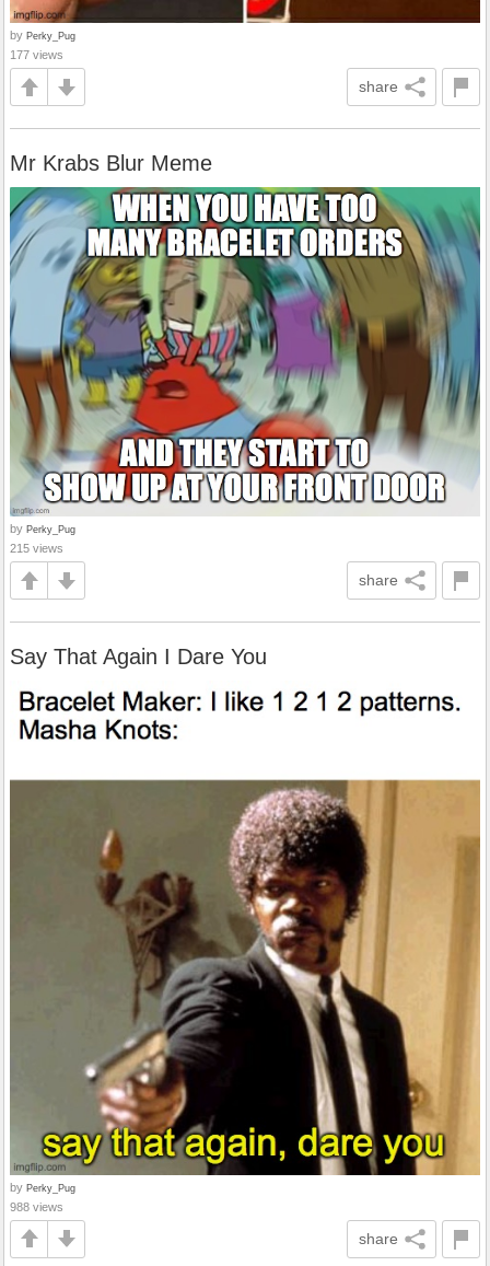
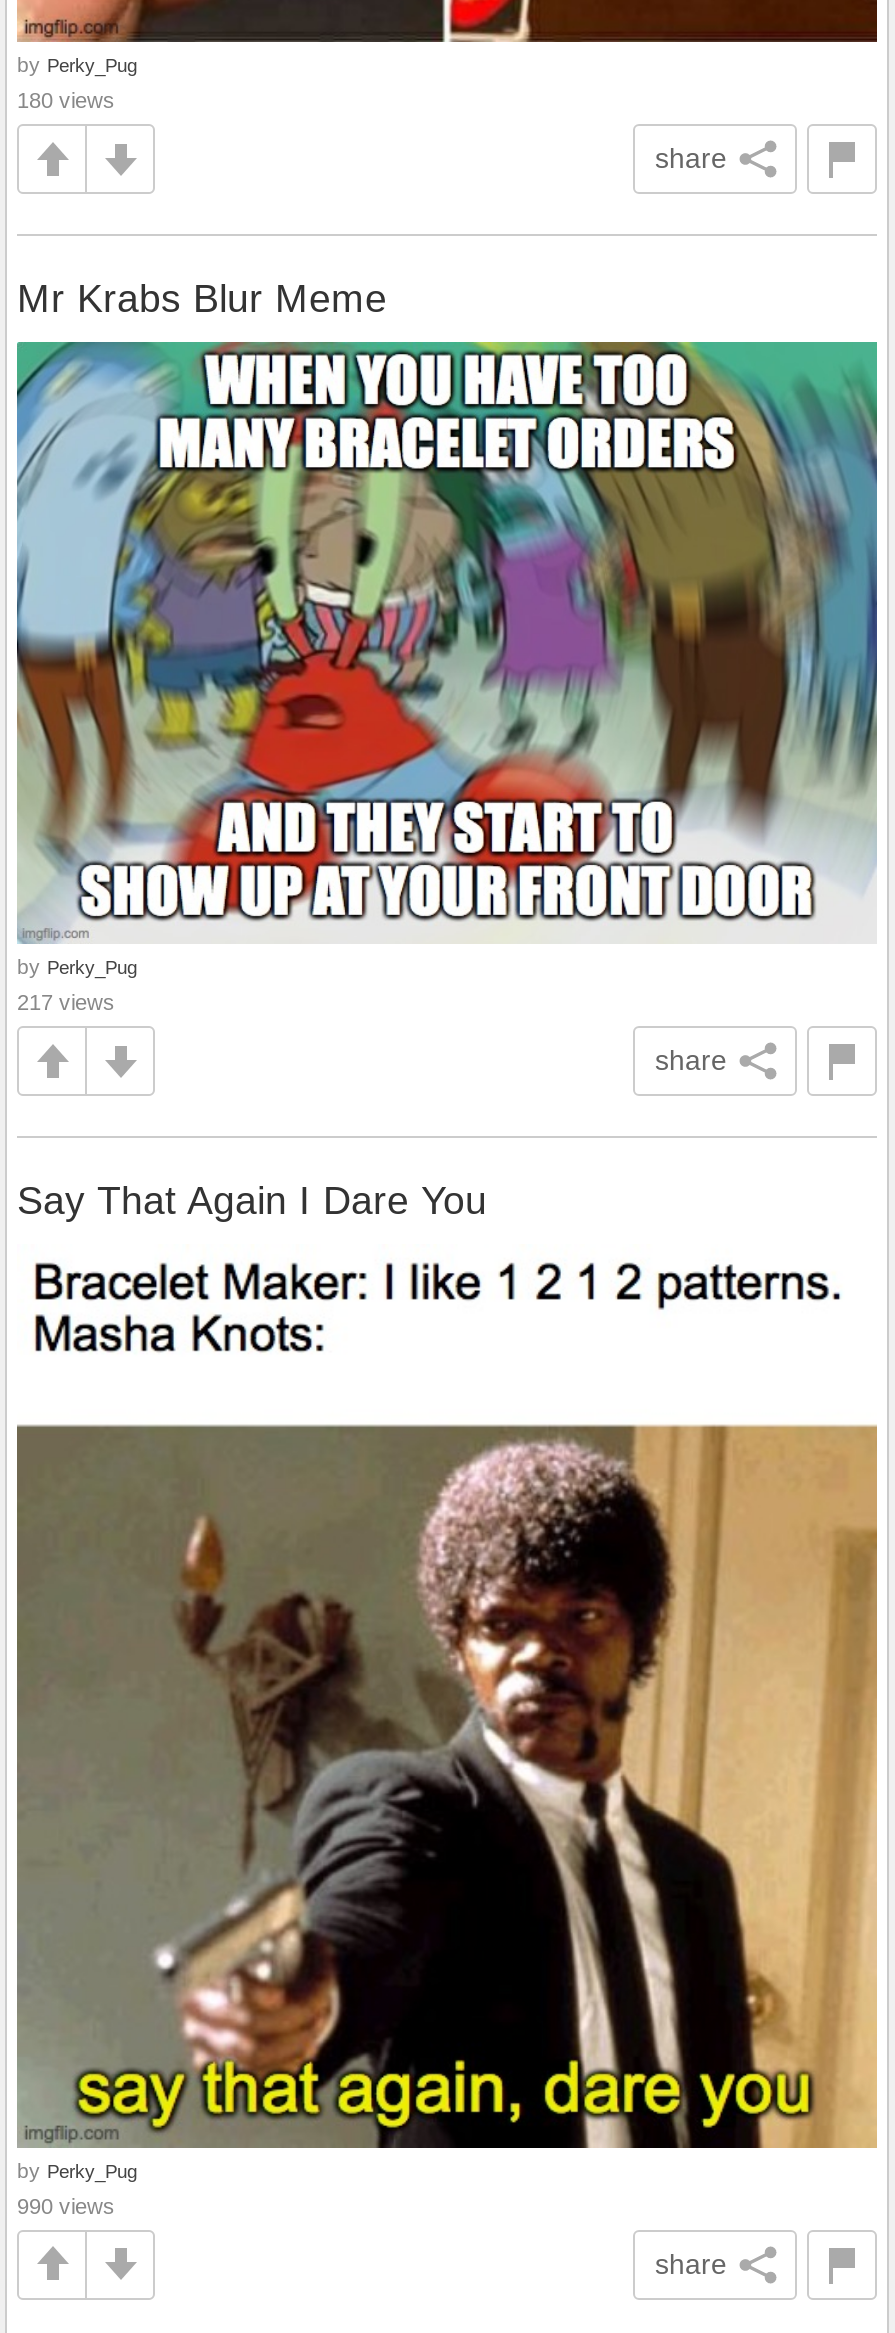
- 177 views
+ 180 views

- 215 views
+ 217 views

- 988 views
+ 990 views
